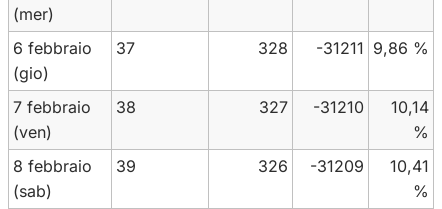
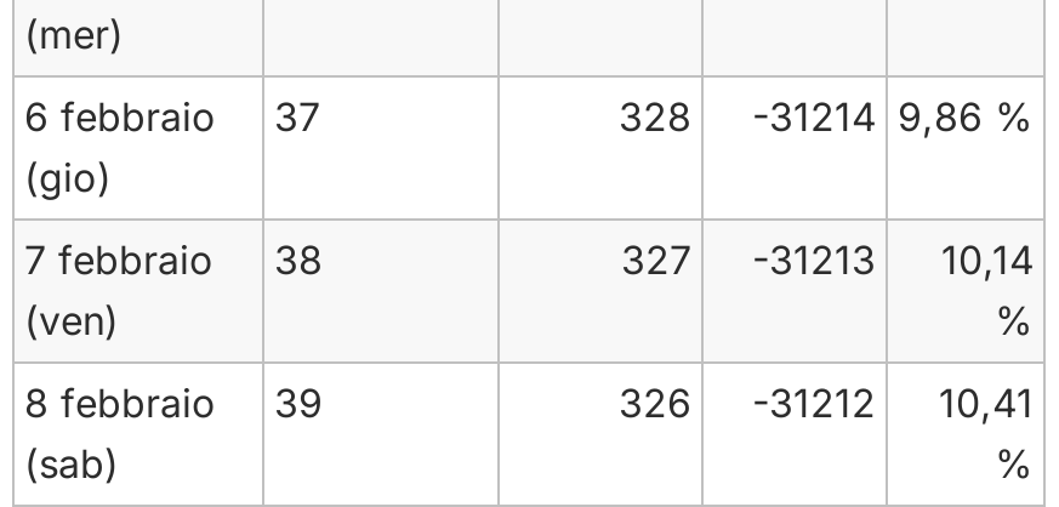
- 328 -31211 9,86 %
+ 328 -31214 9,86 %

- 327 -31210 10,14
+ 327 -31213 10,14

- 326 -31209 10,41
+ 326 -31212 10,41
